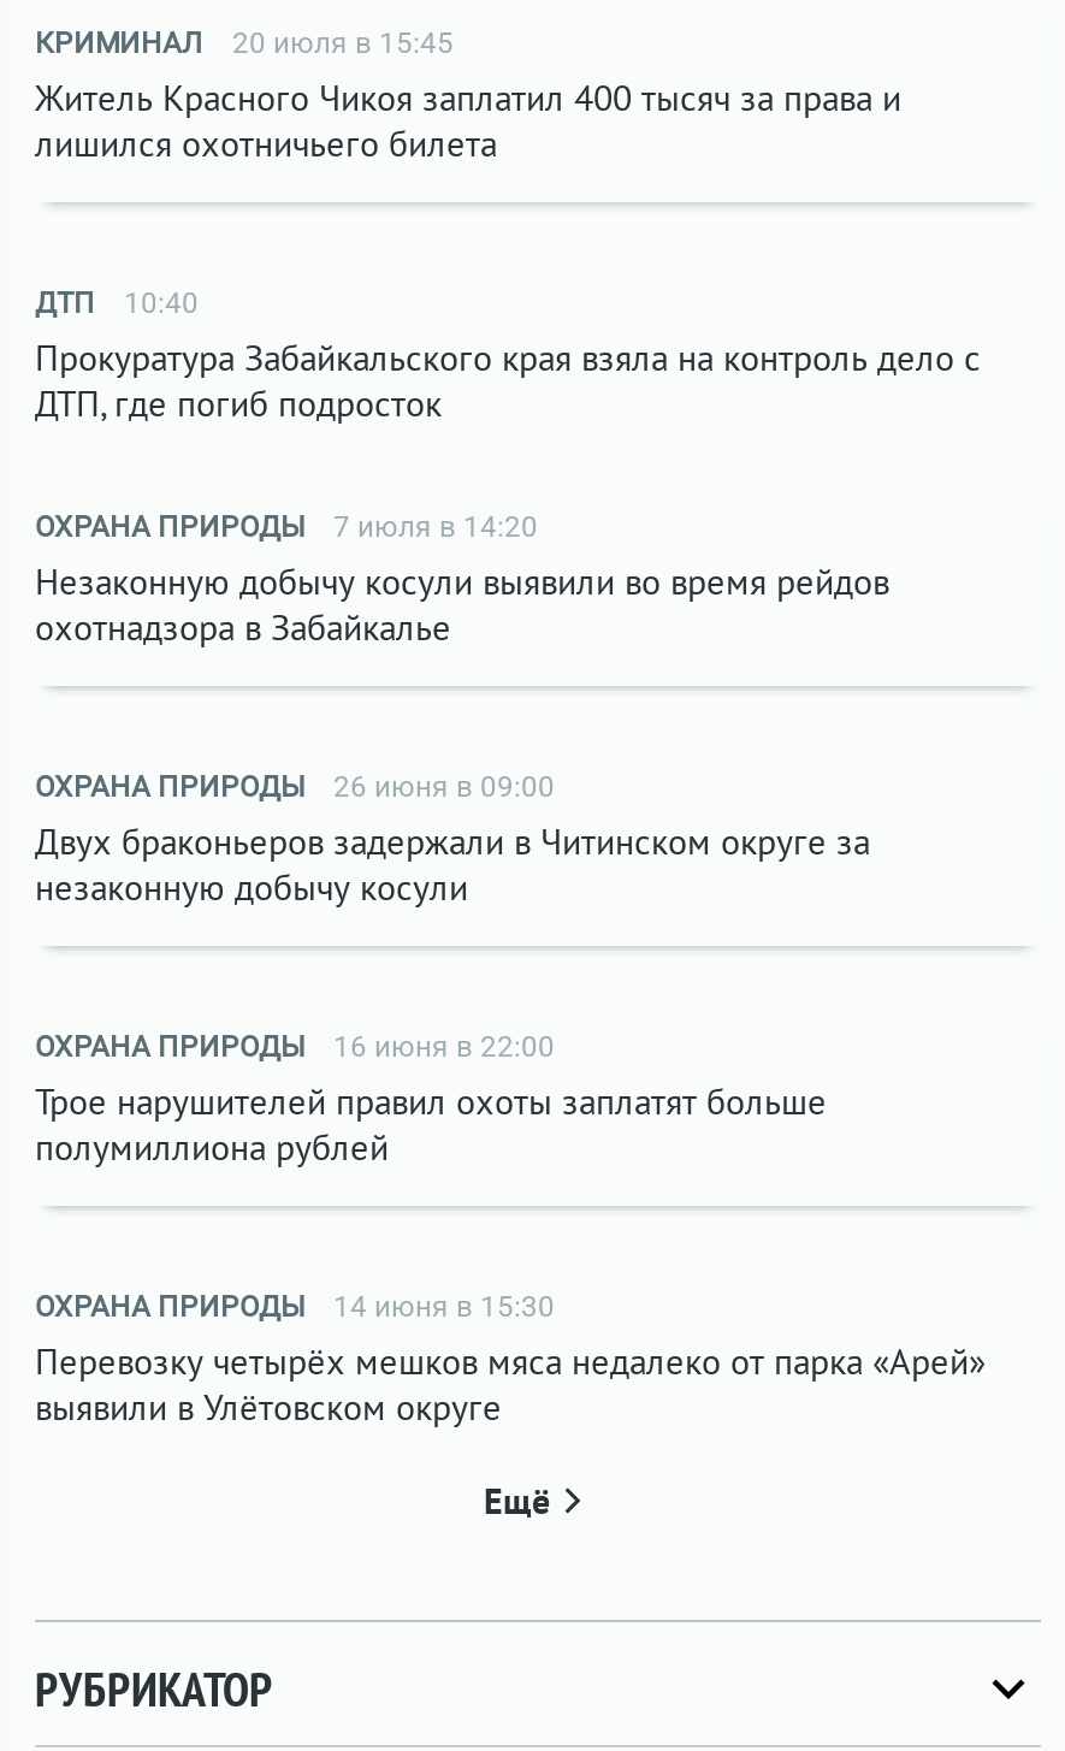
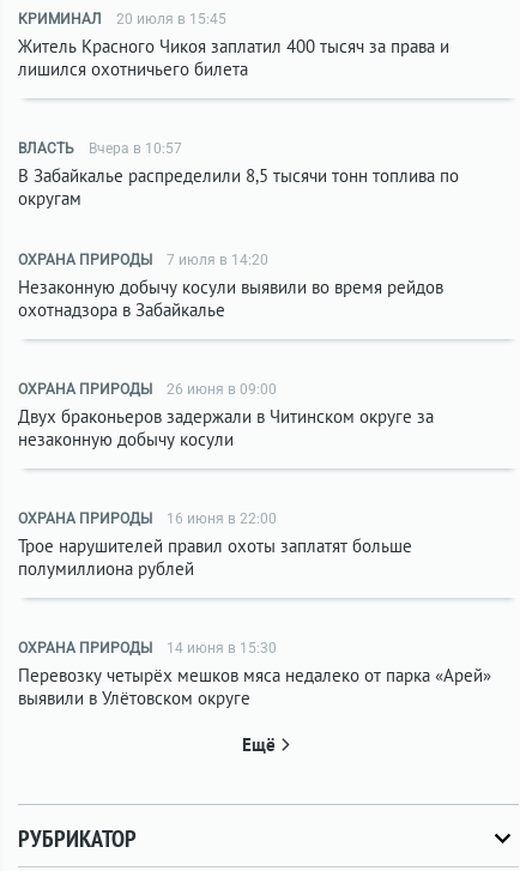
- ДТП
- 10:40
- Прокуратура Забайкальского края взяла на контроль дело с
- ДТП, где погиб подросток
+ ВЛАСТЬ
+ Вчера в 10:57
+ В Забайкалье распределили 8,5 тысячи тонн топлива по
+ округам
